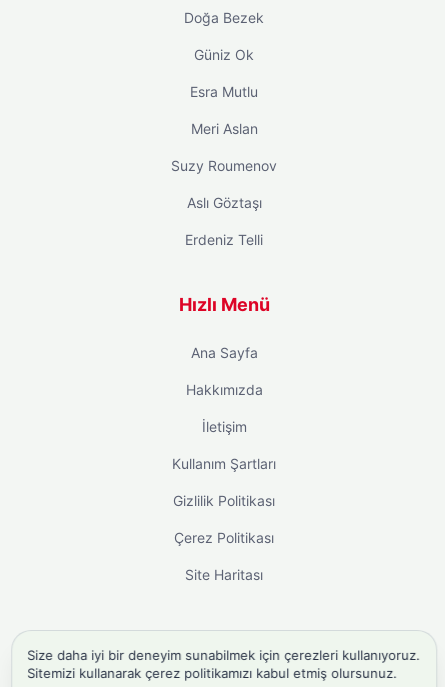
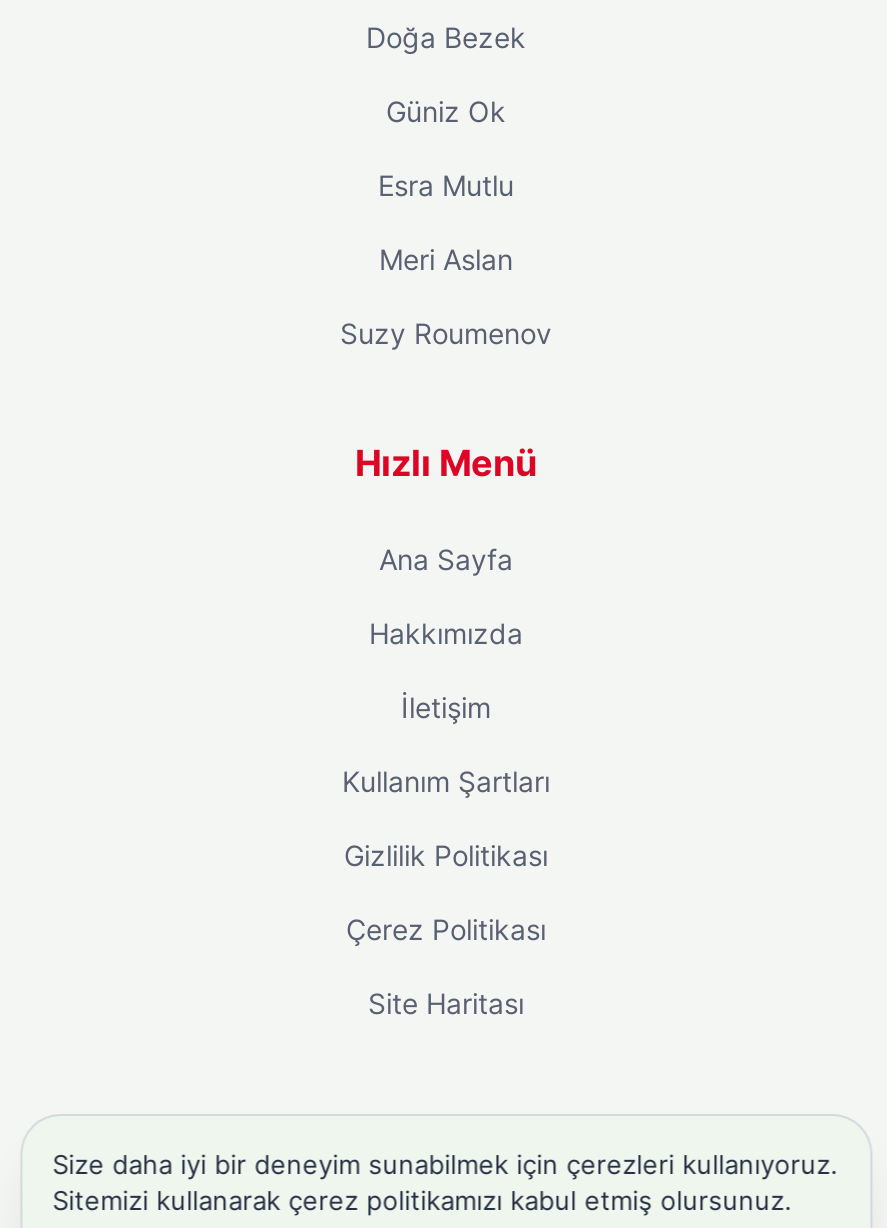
- Aslı Göztaşı
- Erdeniz Telli
